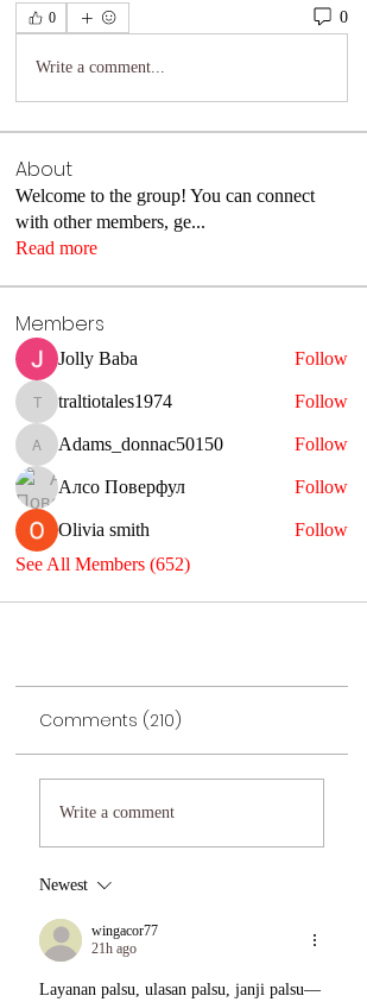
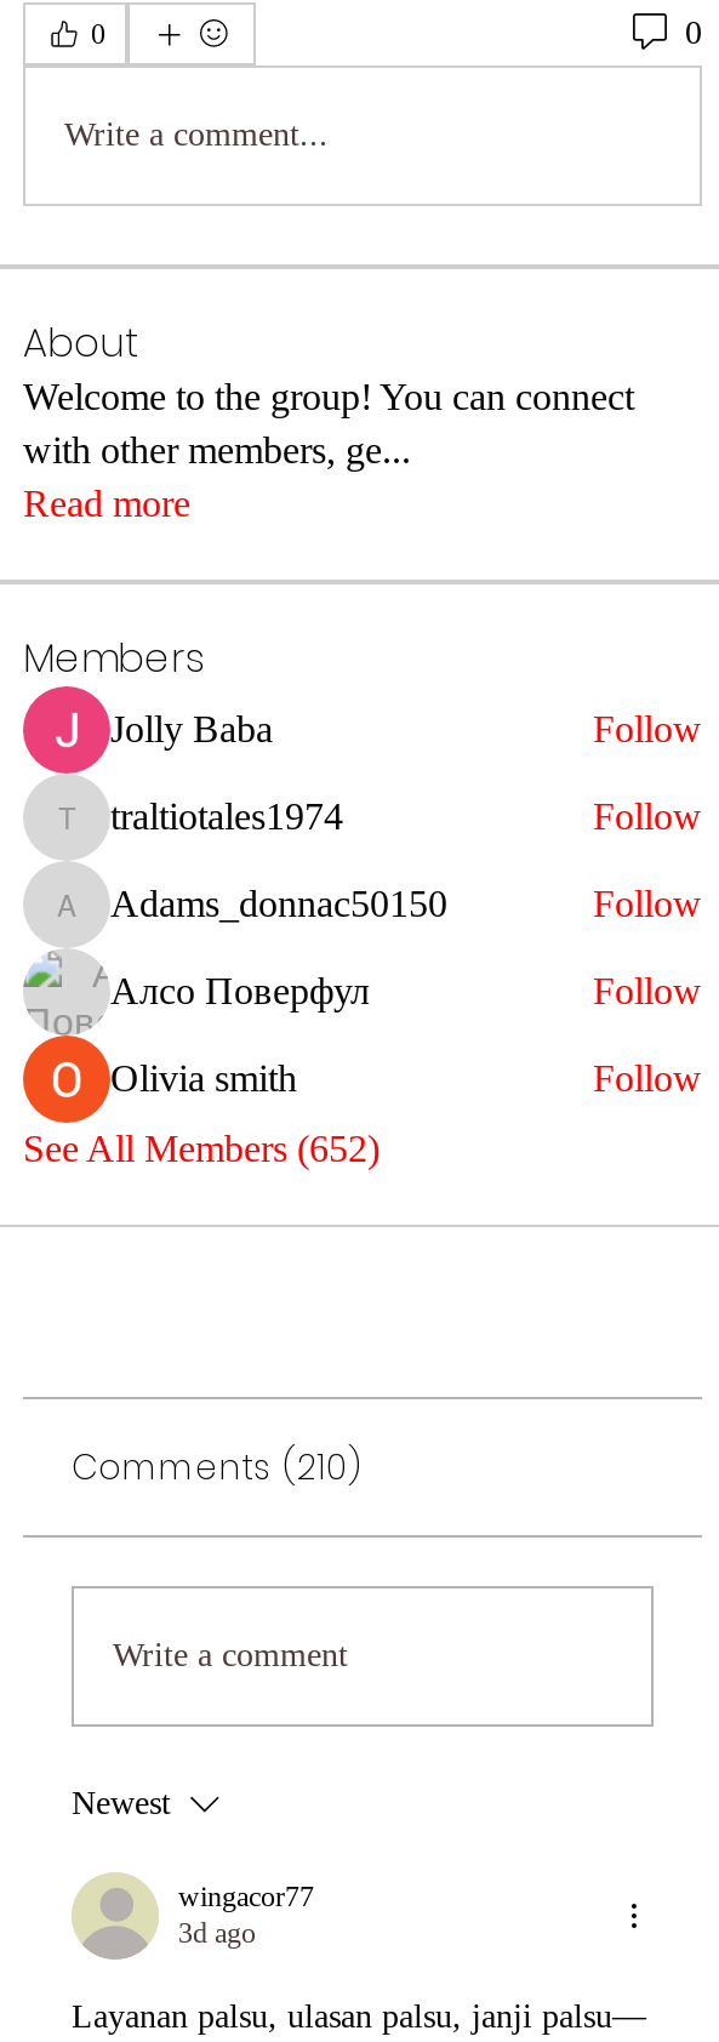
- 21h ago
+ 3d ago
